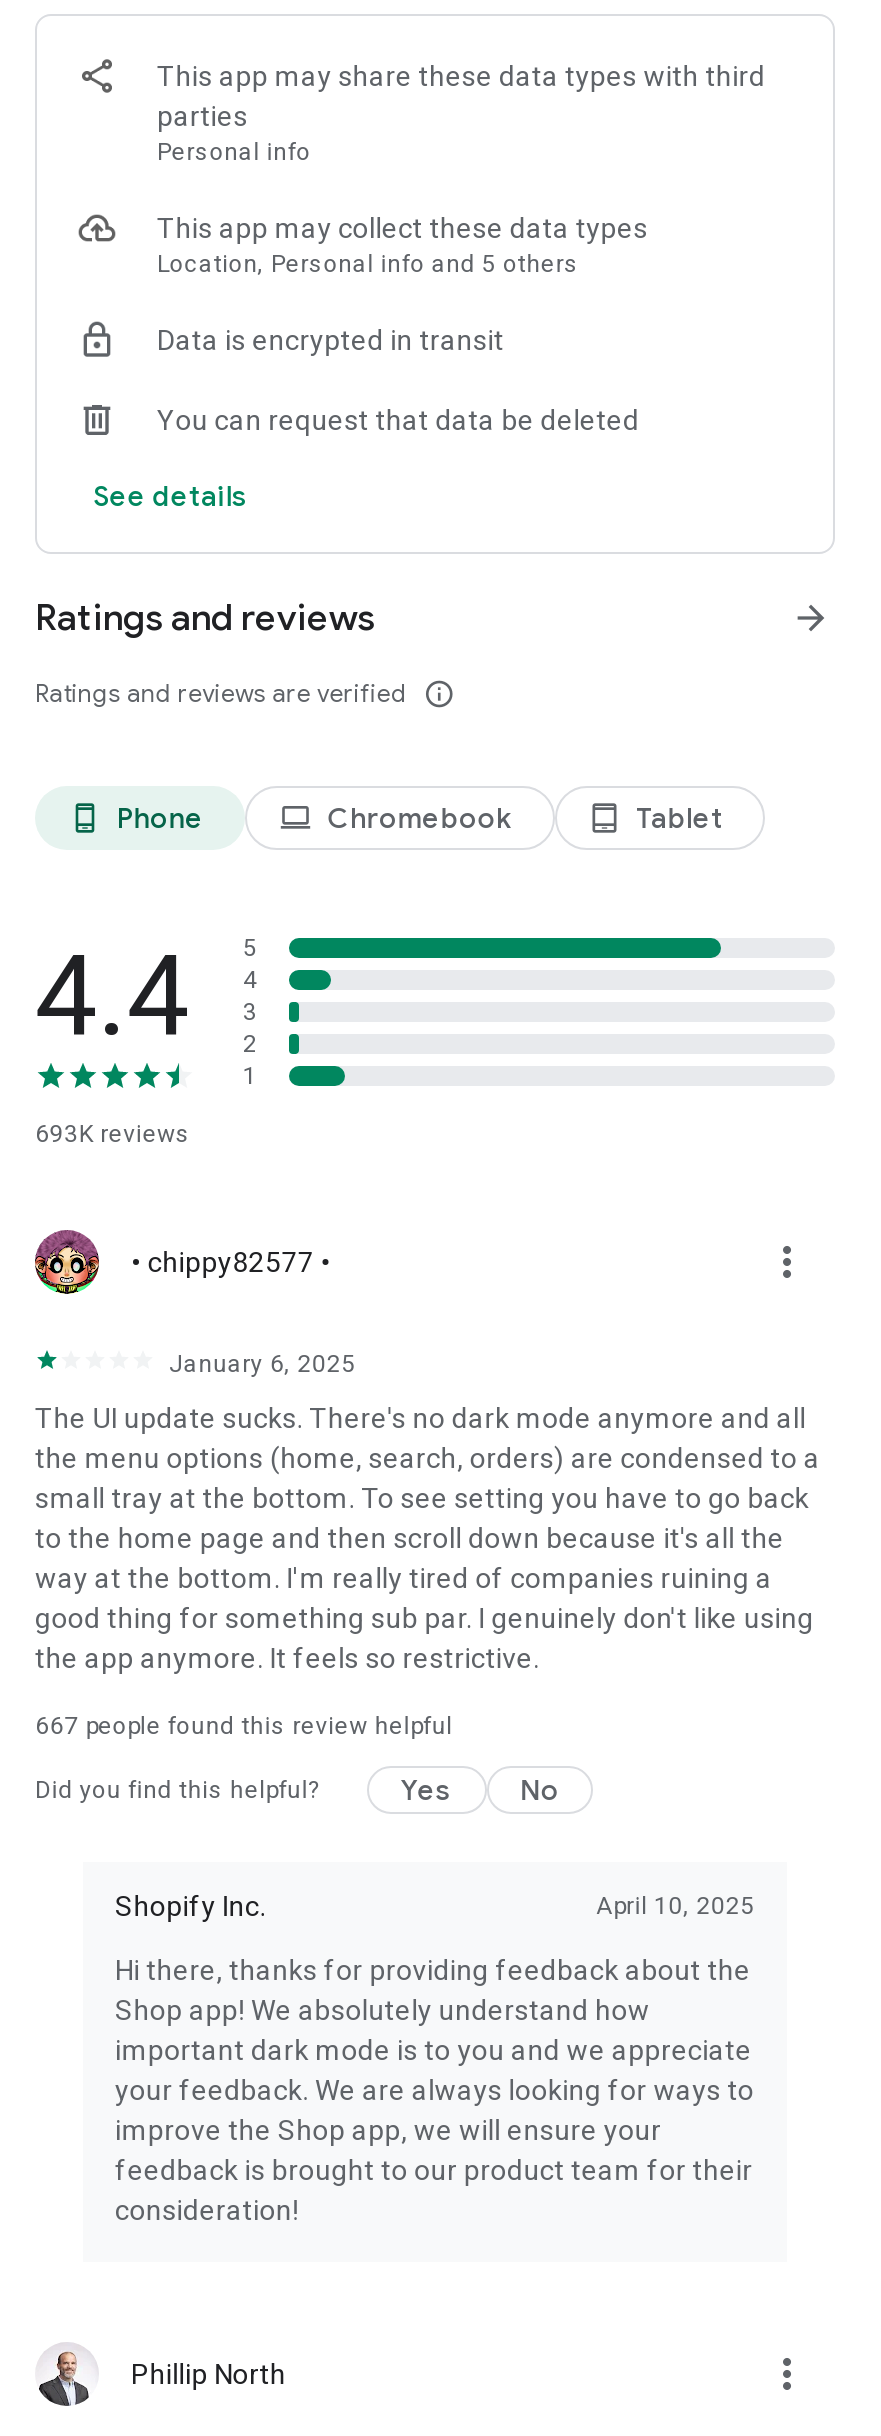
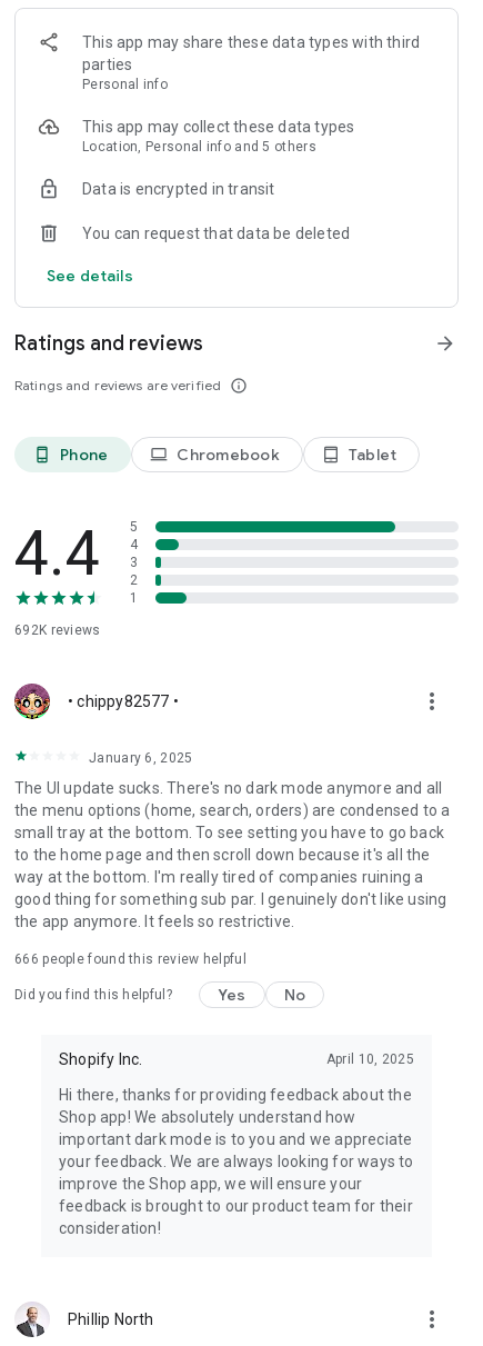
- 693K reviews
+ 692K reviews

- 667 people found this review helpful
+ 666 people found this review helpful
